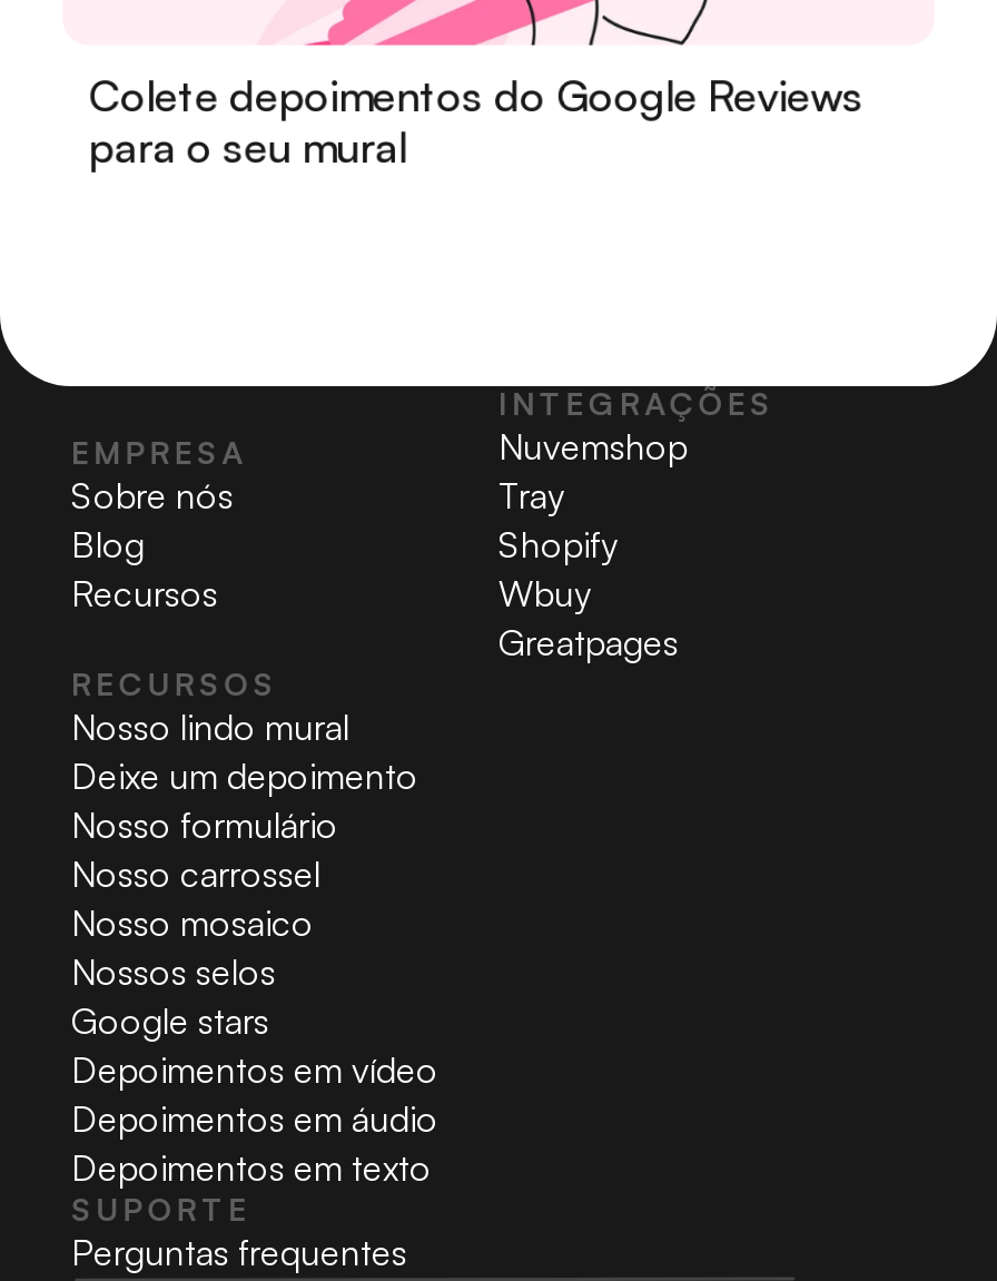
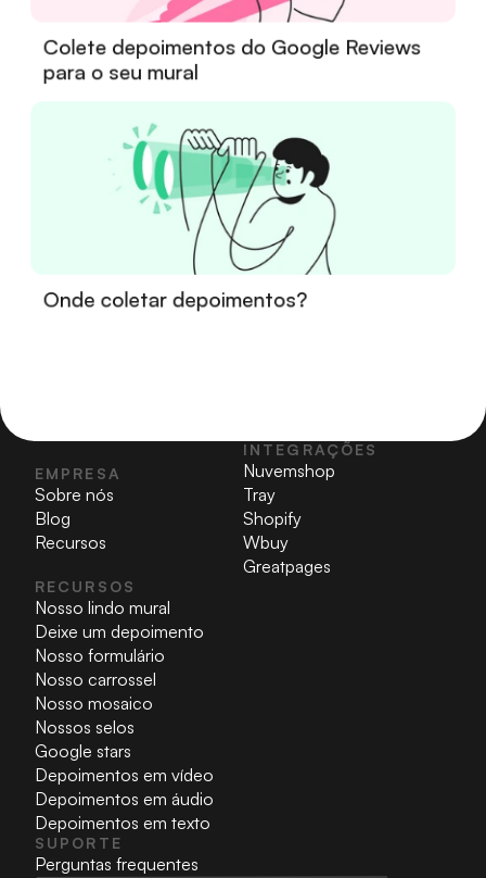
+ [image]
+ Onde coletar depoimentos?
